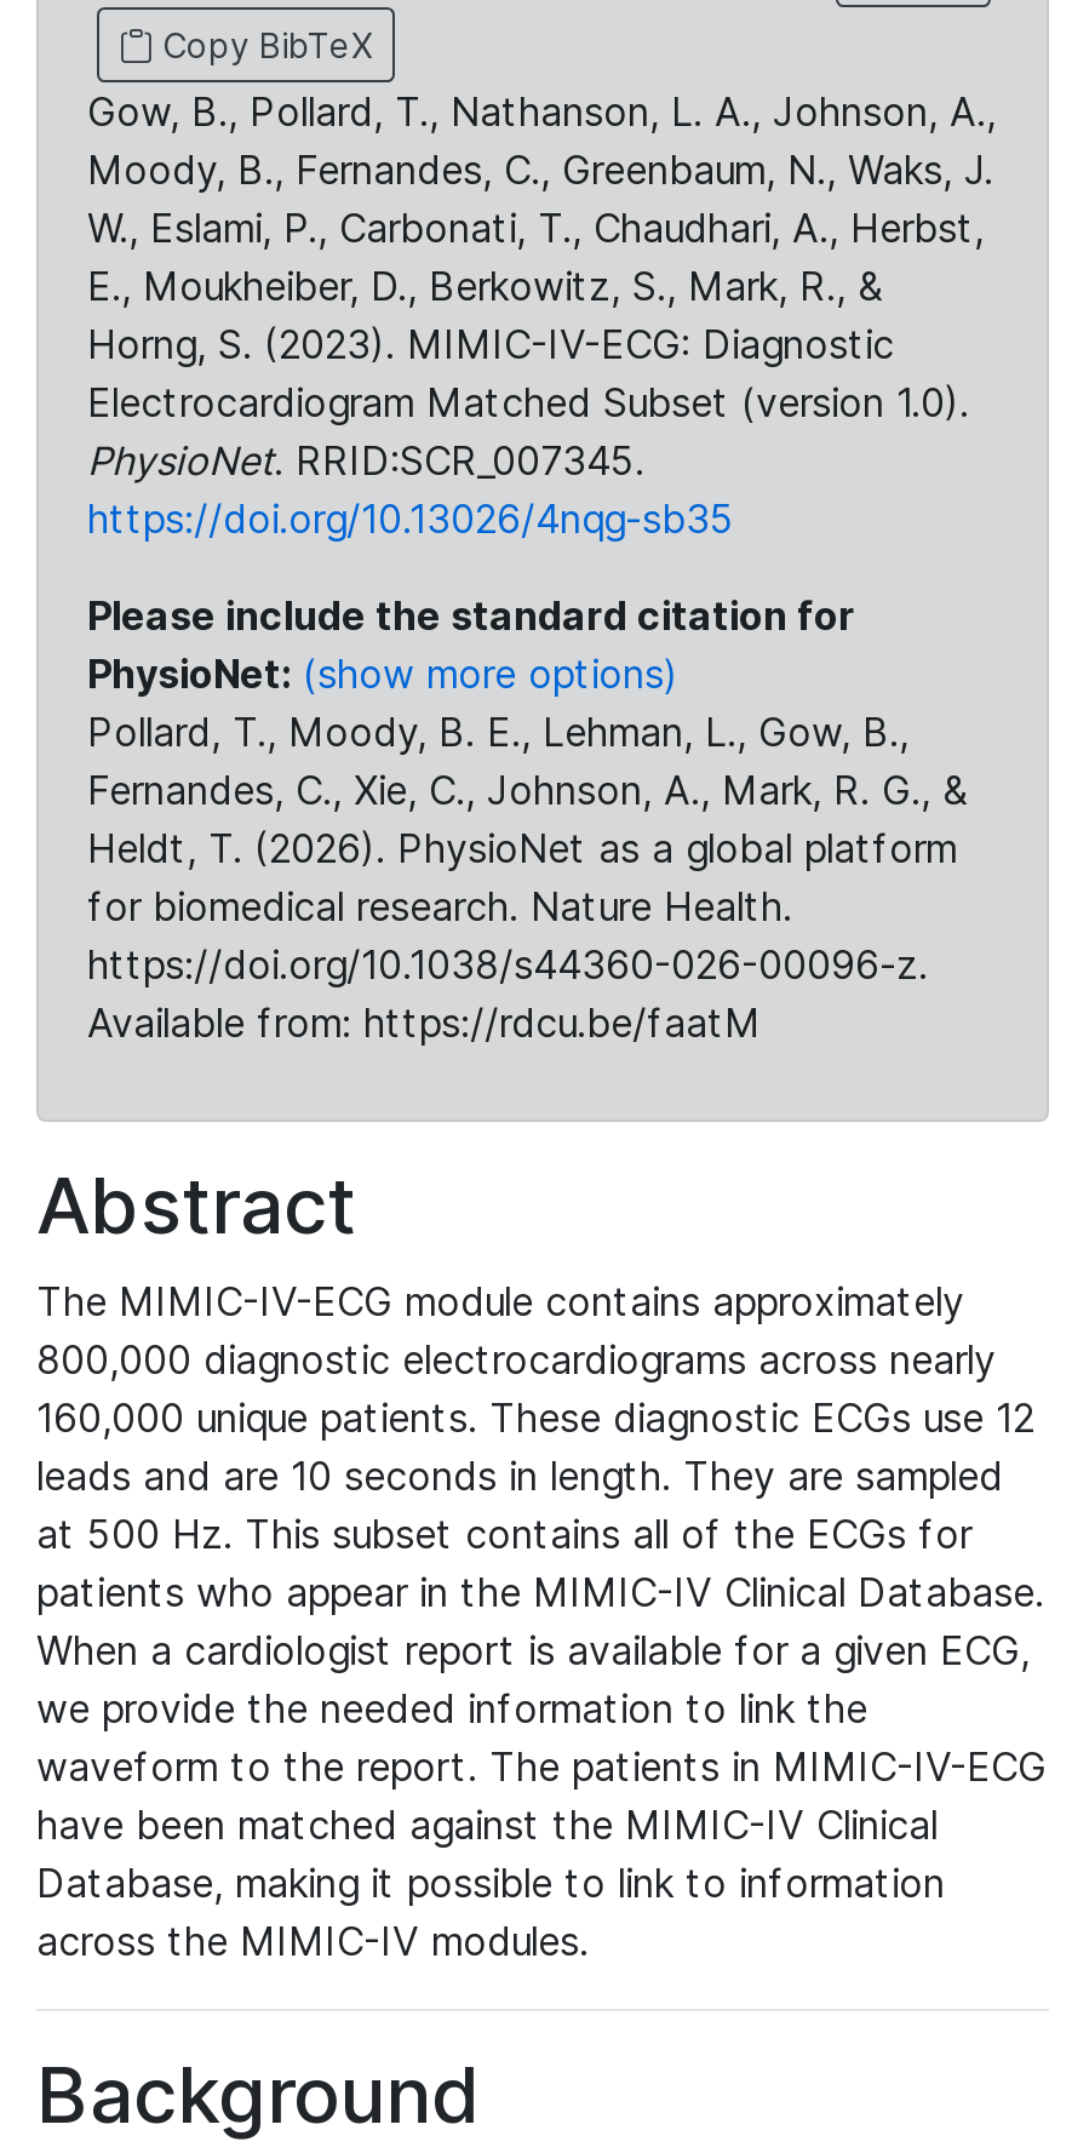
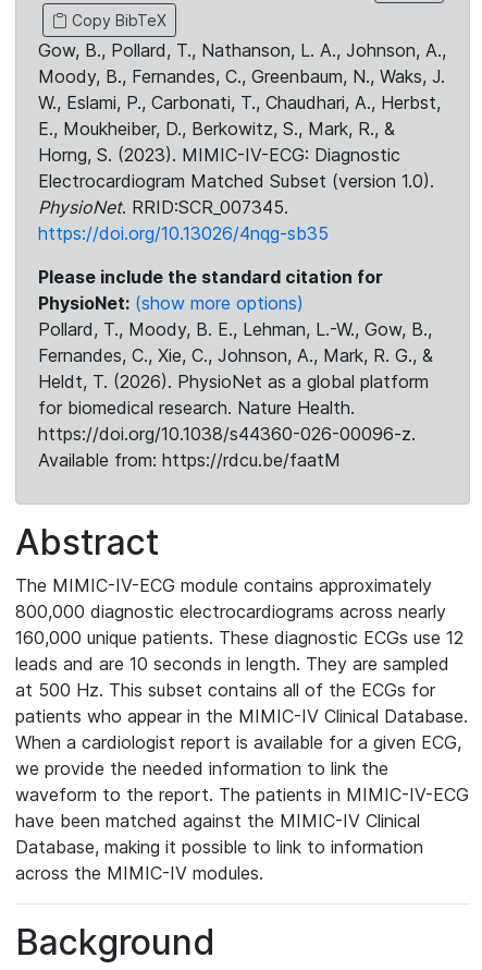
- Pollard, T., Moody, B. E., Lehman, L., Gow, B.,
+ Pollard, T., Moody, B. E., Lehman, L.-W., Gow, B.,
